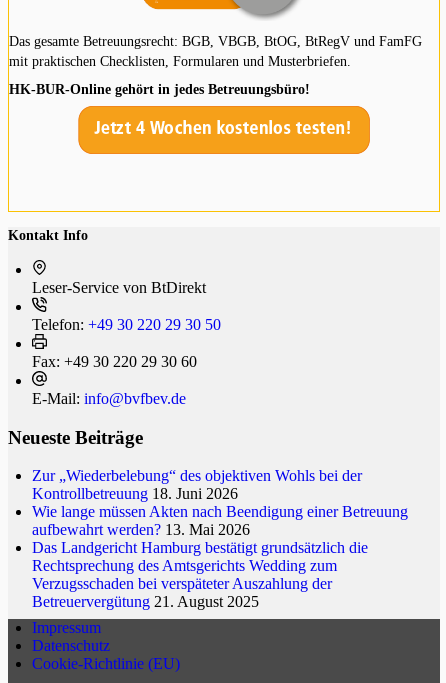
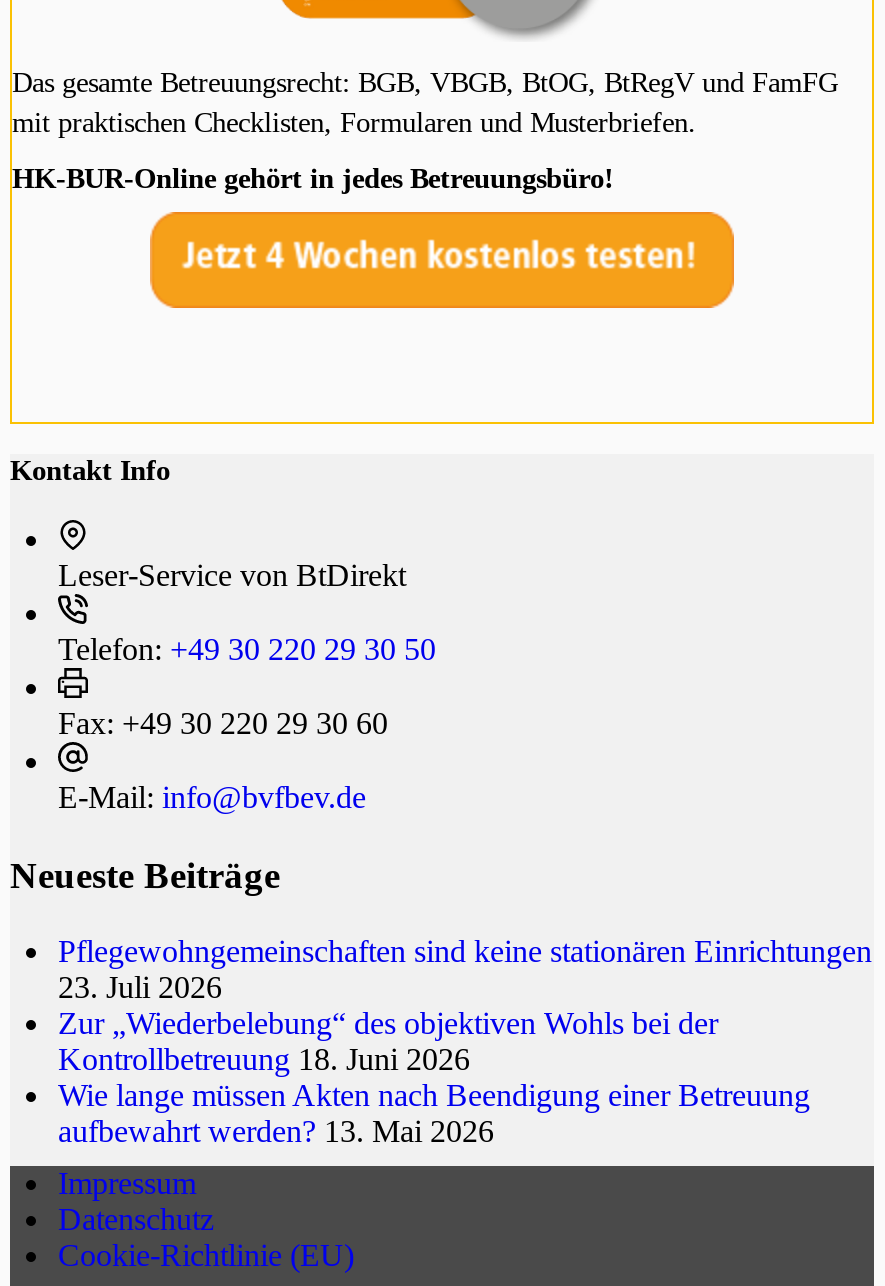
+ Pflegewohngemeinschaften sind keine stationären Einrichtungen
+ 23. Juli 2026

moved down: Zur „Wiederbelebung“ des objektiven Wohls bei der | Kontrollbetreuung 18. Juni 2026 | Wie lange müssen Akten nach Beendigung einer Betreuung | aufbewahrt werden? 13. Mai 2026

- Das Landgericht Hamburg bestätigt grundsätzlich die
- Rechtsprechung des Amtsgerichts Wedding zum
- Verzugsschaden bei verspäteter Auszahlung der
- Betreuervergütung 21. August 2025
